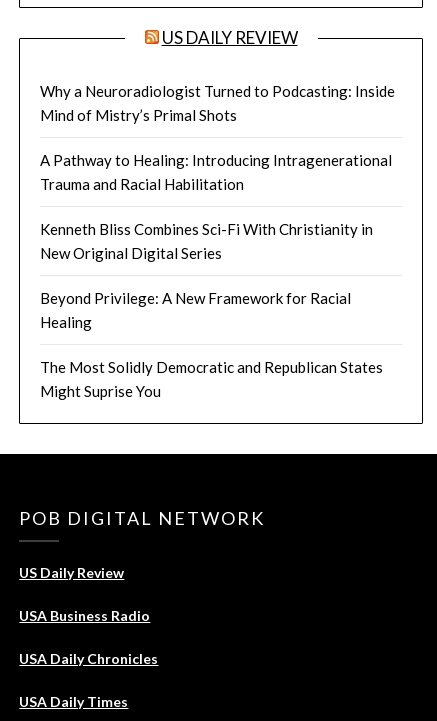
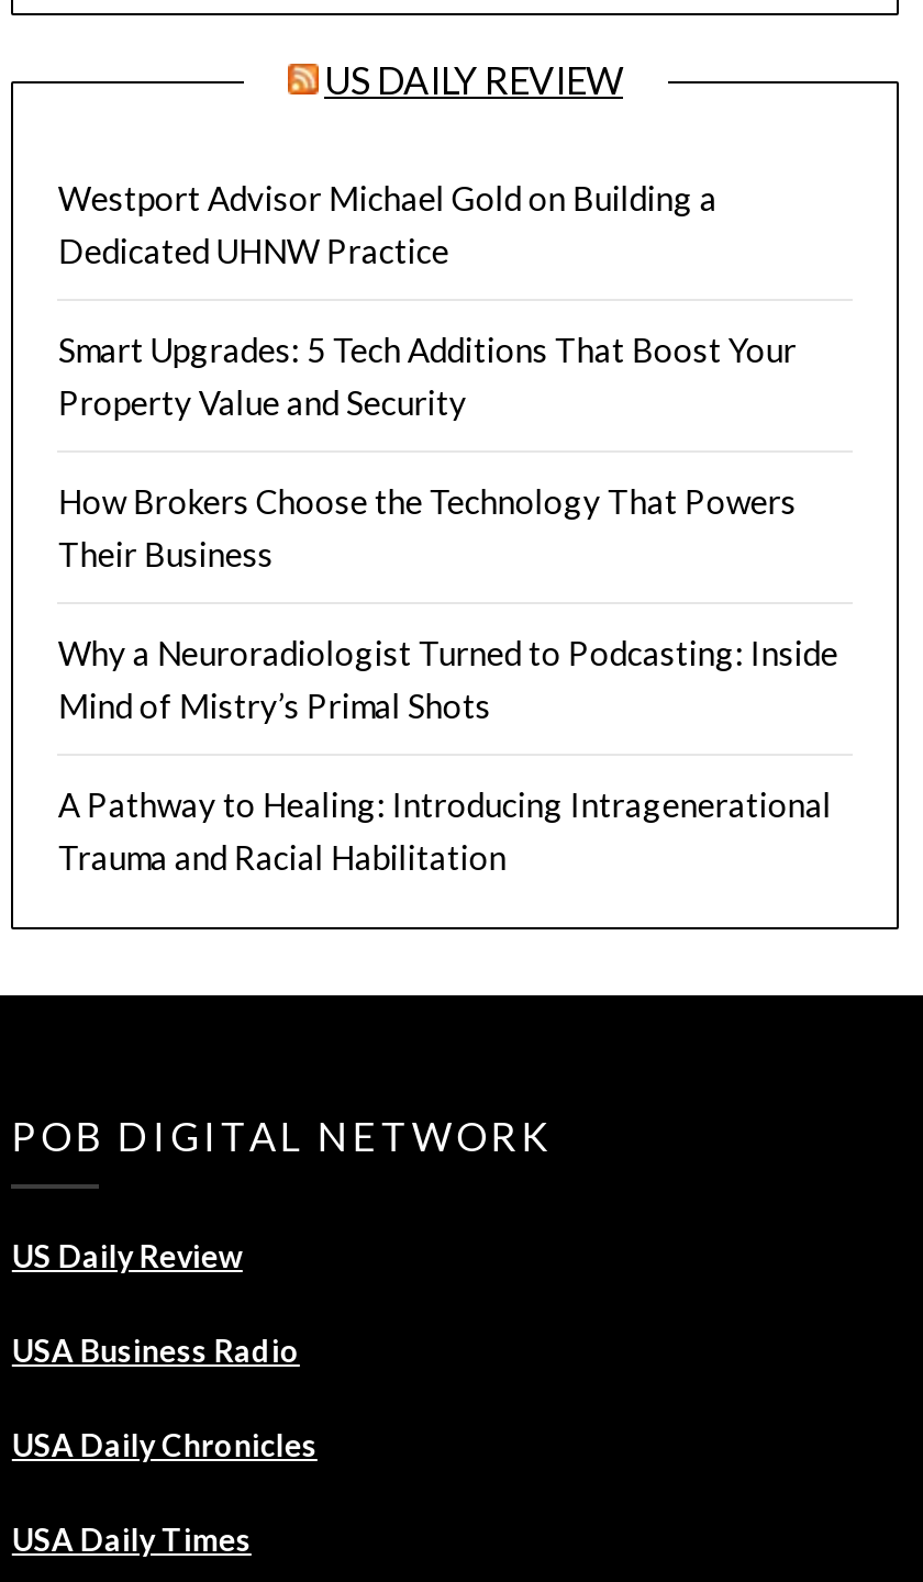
+ Westport Advisor Michael Gold on Building a
+ Dedicated UHNW Practice
+ Smart Upgrades: 5 Tech Additions That Boost Your
+ Property Value and Security
+ How Brokers Choose the Technology That Powers
+ Their Business

moved down: Why a Neuroradiologist Turned to Podcasting: Inside | Mind of Mistry’s Primal Shots | A Pathway to Healing: Introducing Intragenerational | Trauma and Racial Habilitation

- Kenneth Bliss Combines Sci-Fi With Christianity in
- New Original Digital Series
- Beyond Privilege: A New Framework for Racial
- Healing
- The Most Solidly Democratic and Republican States
- Might Suprise You
